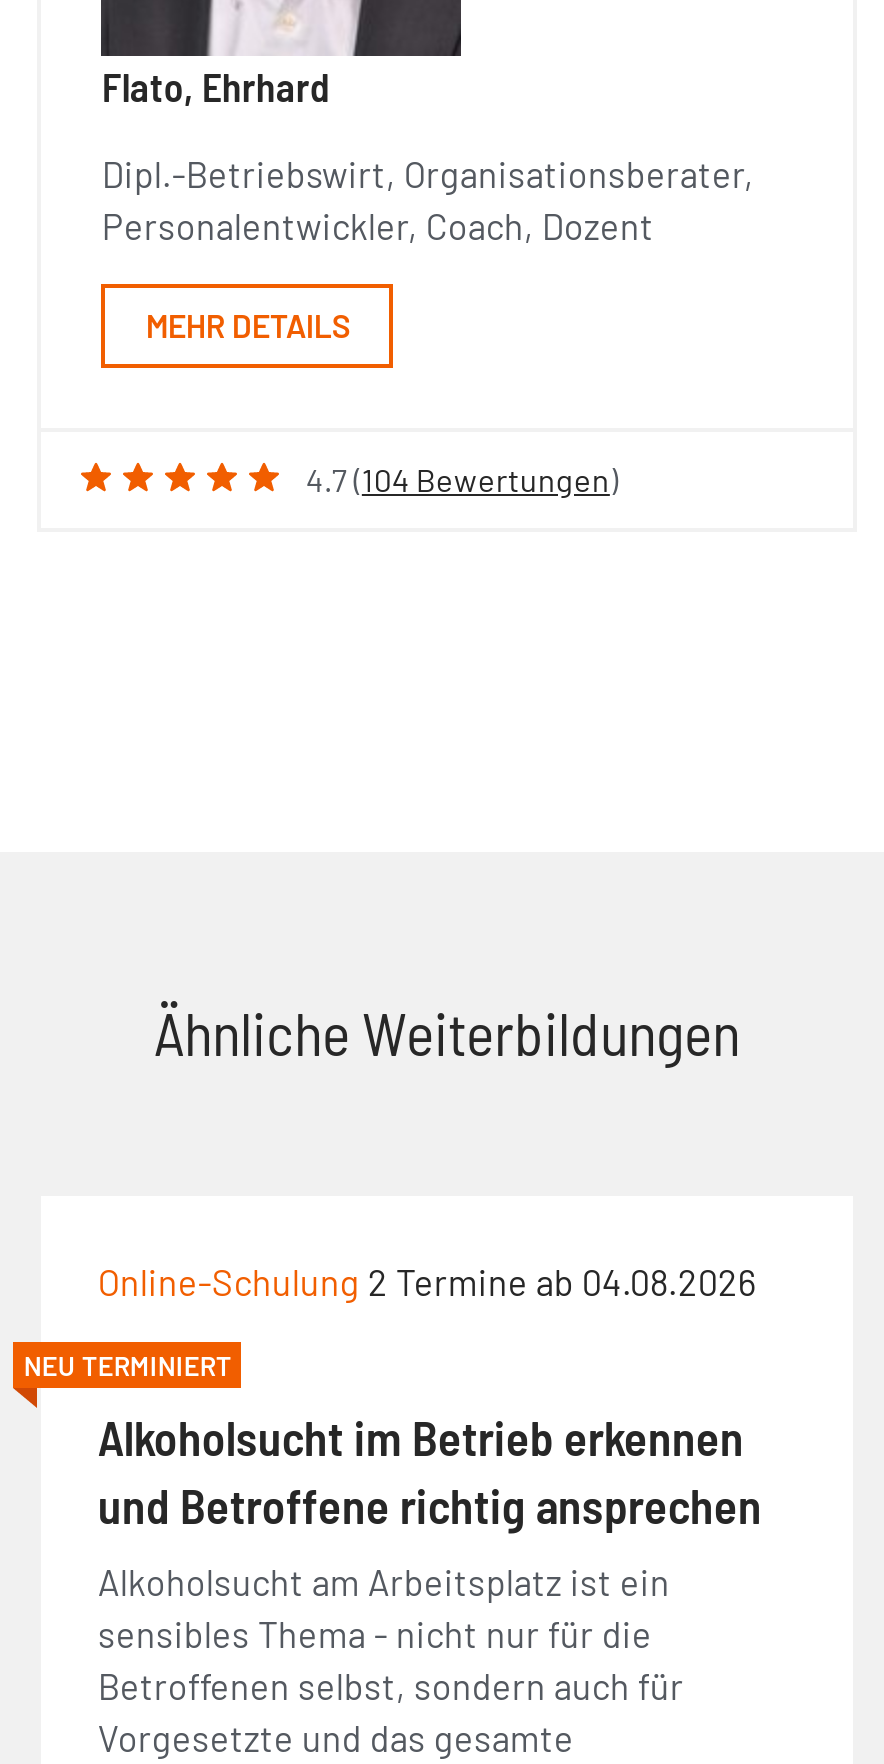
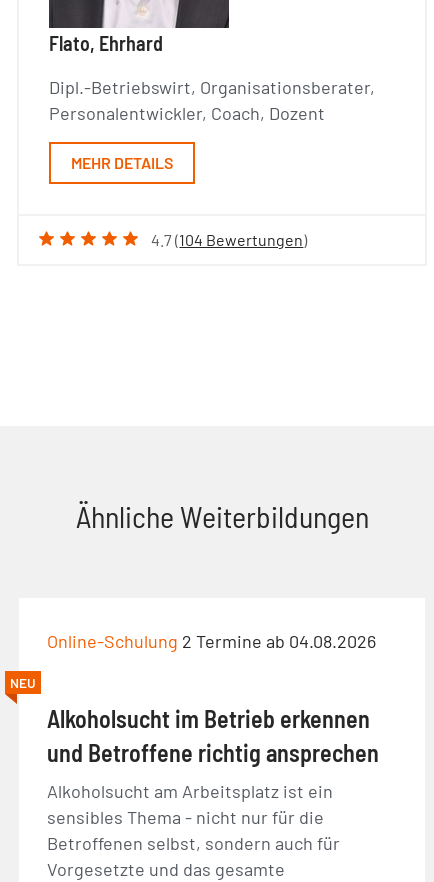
- NEU TERMINIERT
+ NEU
